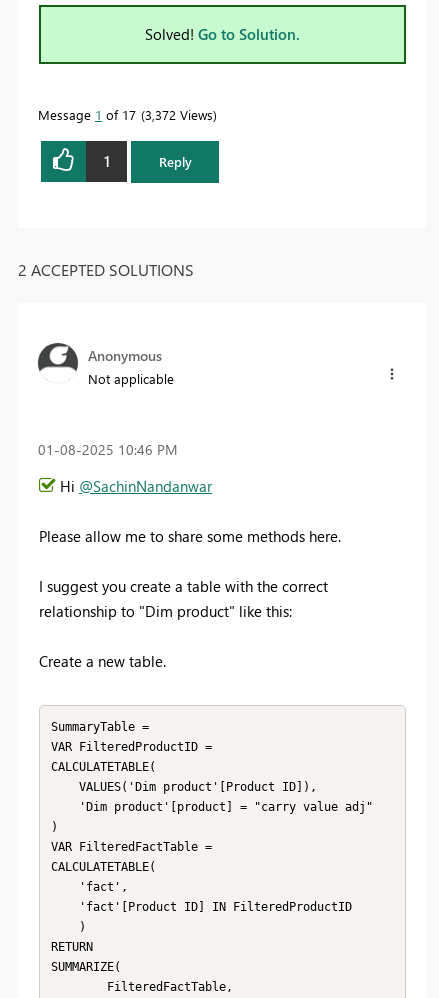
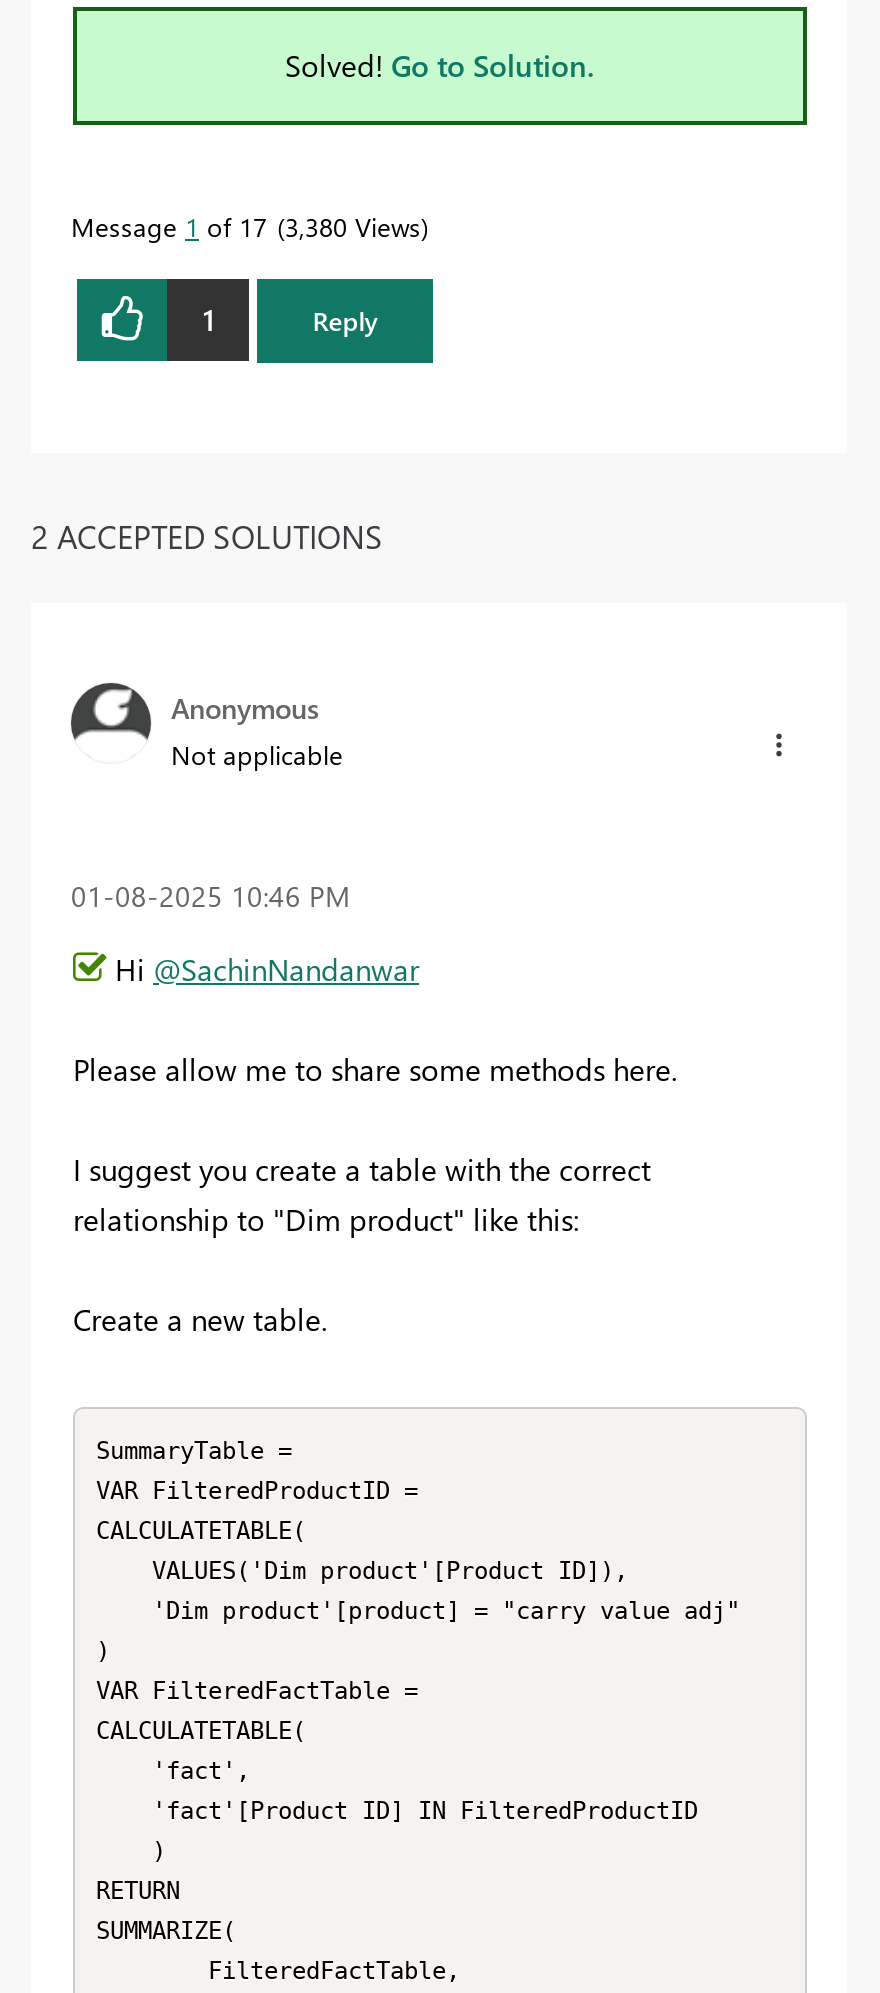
- Message 1 of 17 3,372 Views
+ Message 1 of 17 3,380 Views
